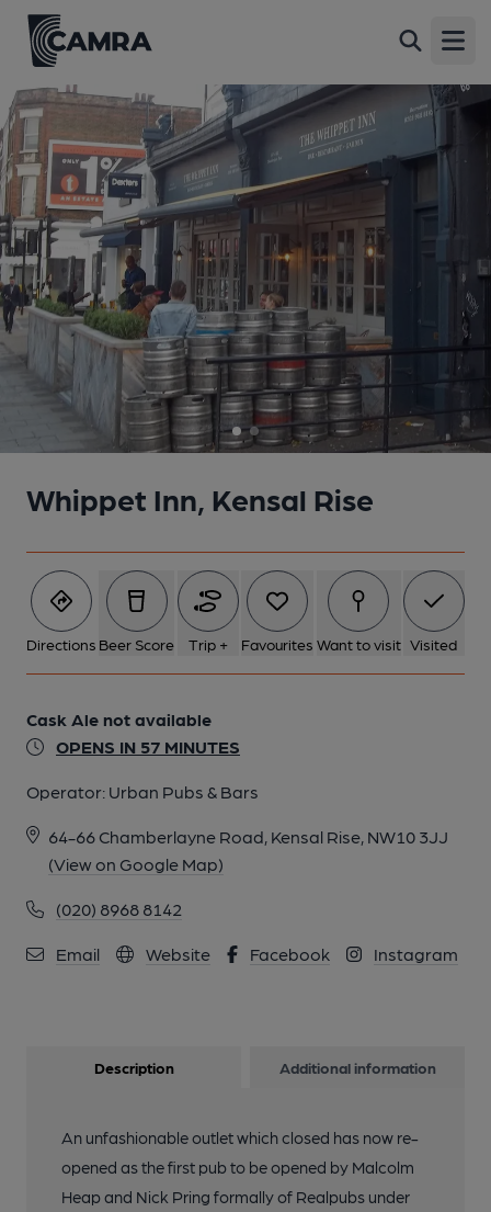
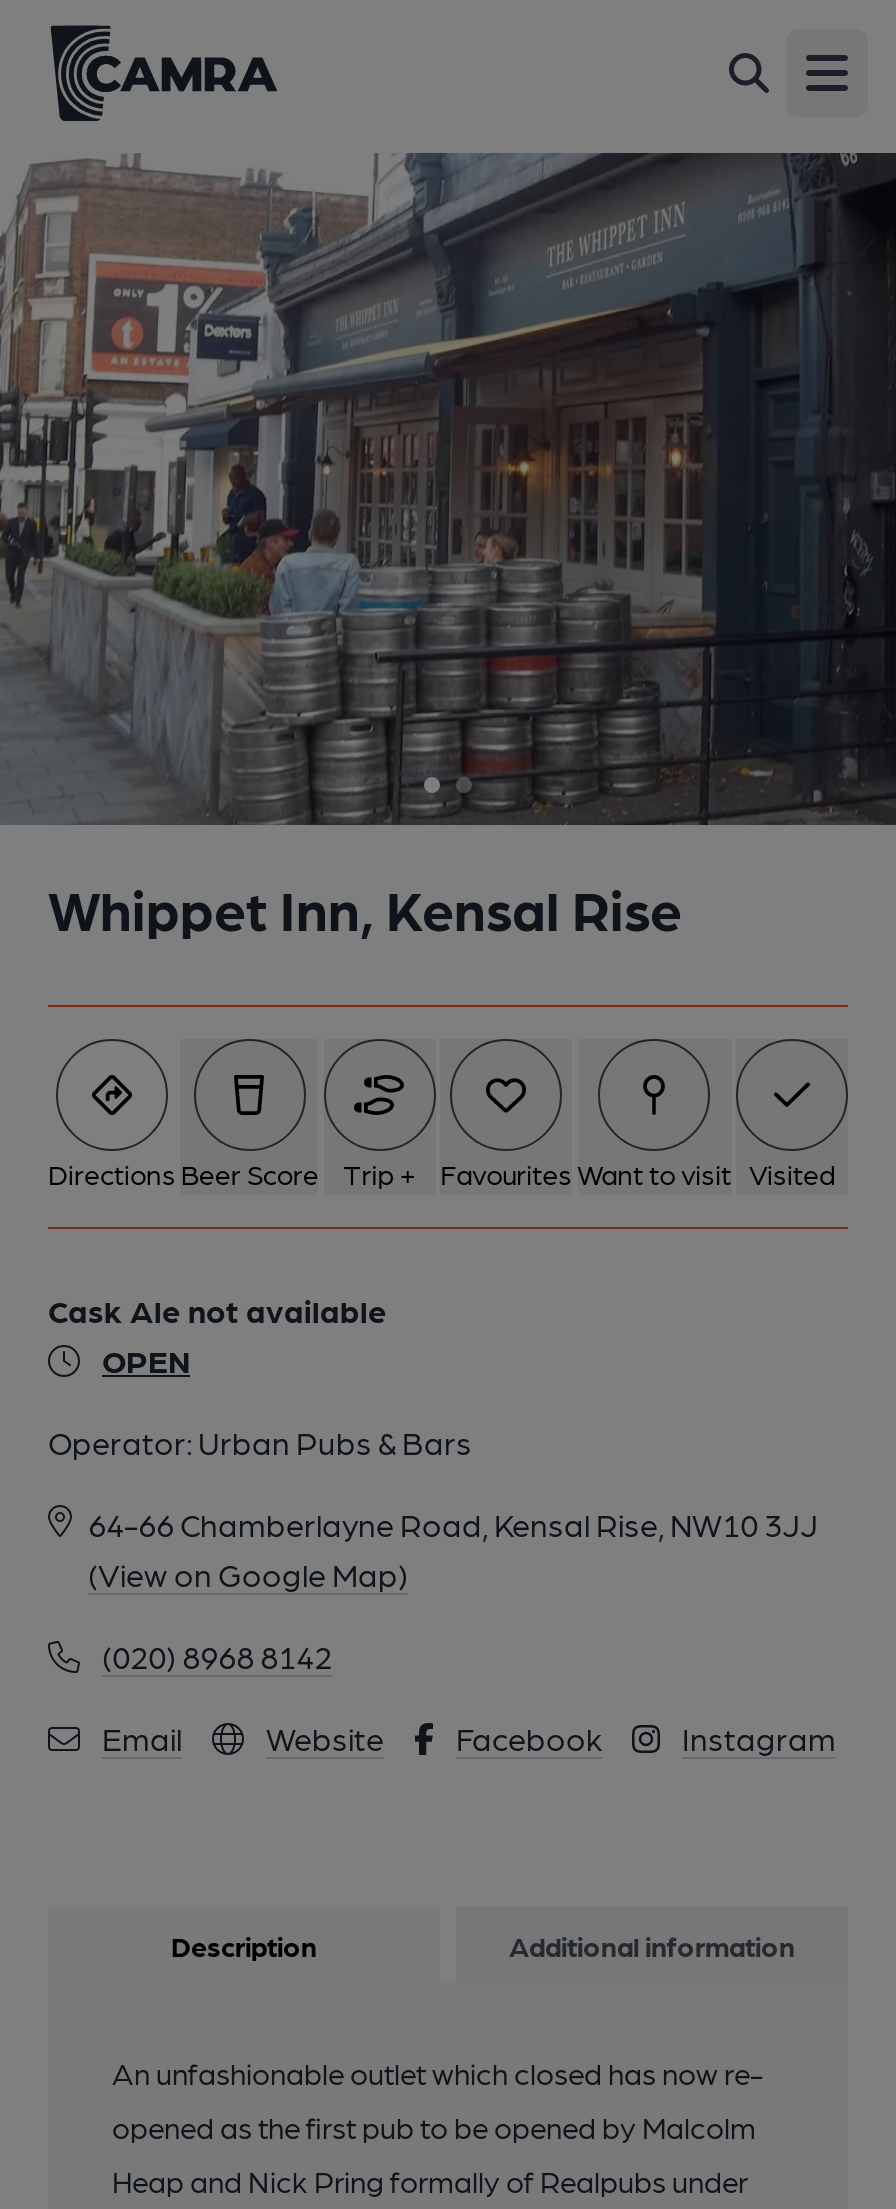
- OPENS IN 57 MINUTES
+ OPEN
